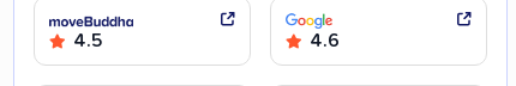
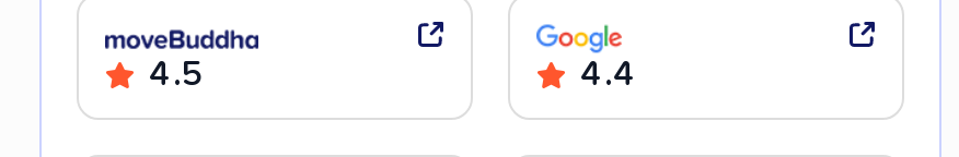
- 4.6
+ 4.4
